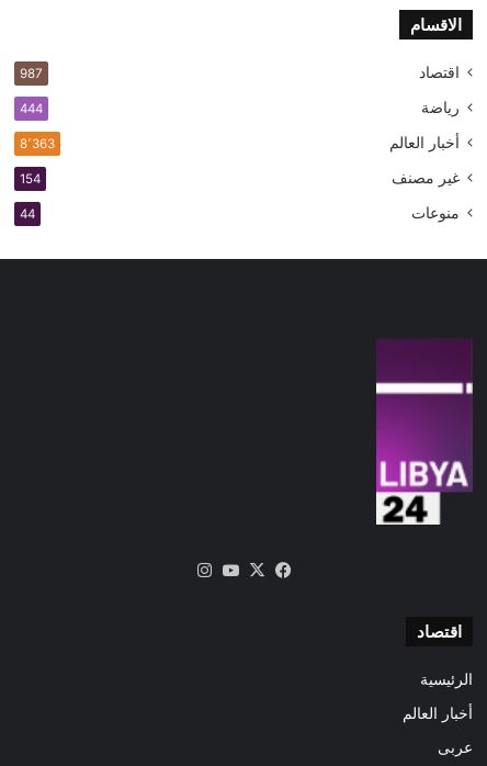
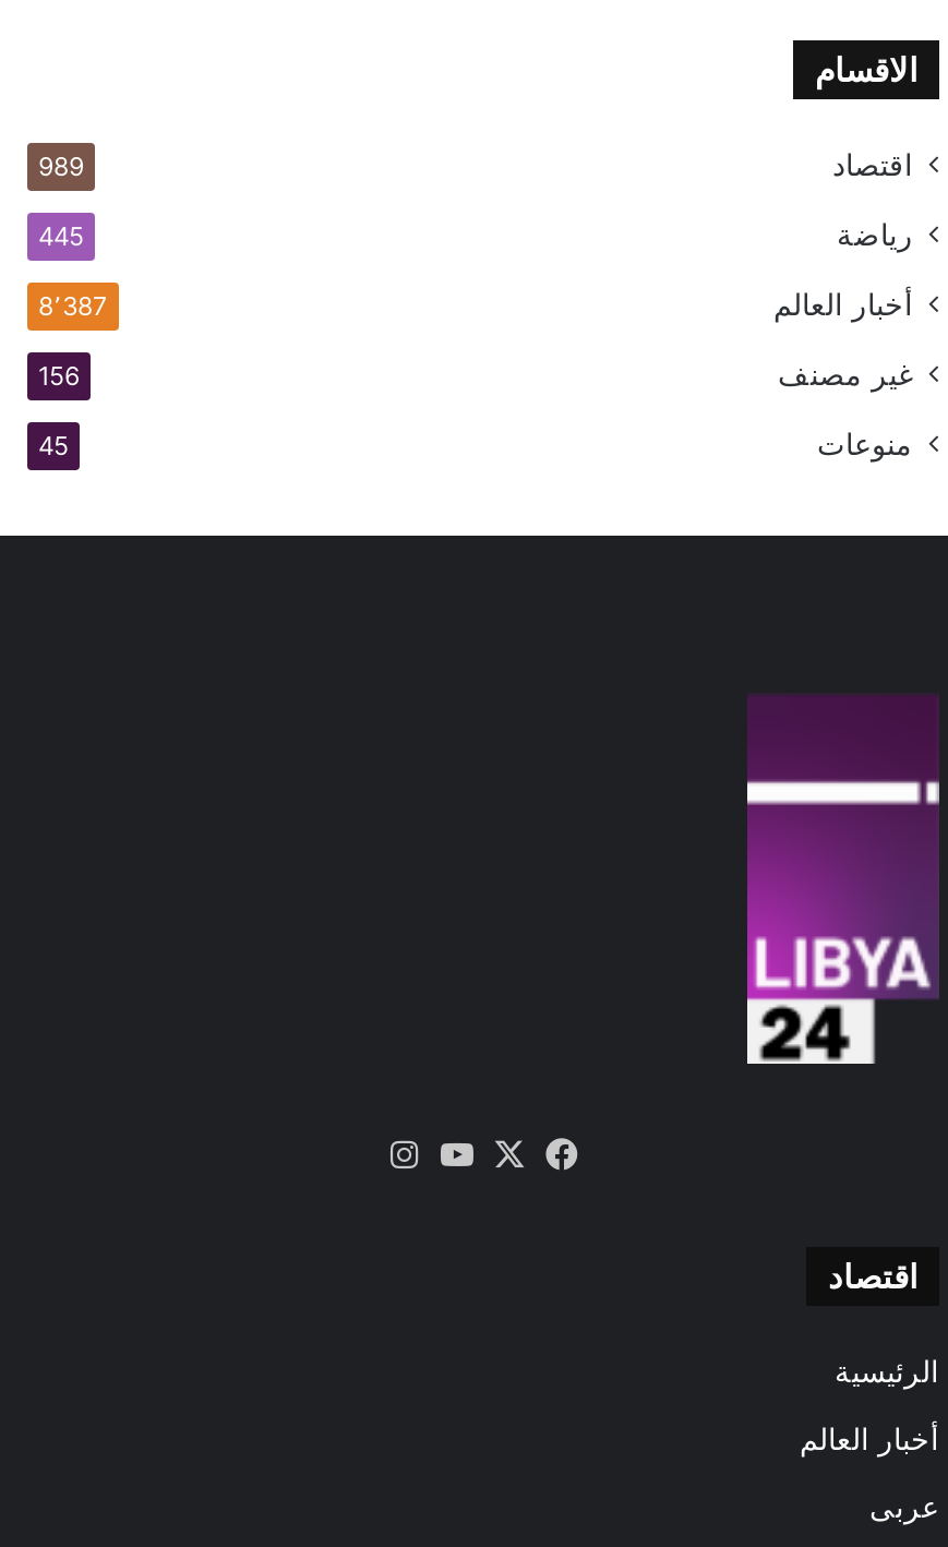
- 987
+ 989

- 444
+ 445

- 8٬363
+ 8٬387

- 154
+ 156

- 44
+ 45
